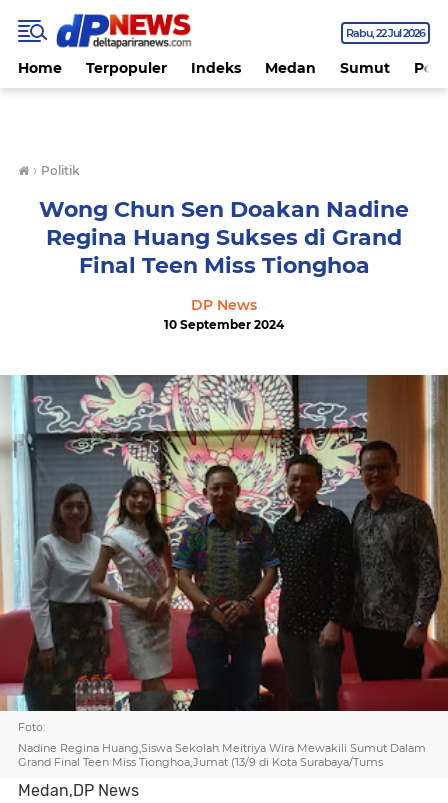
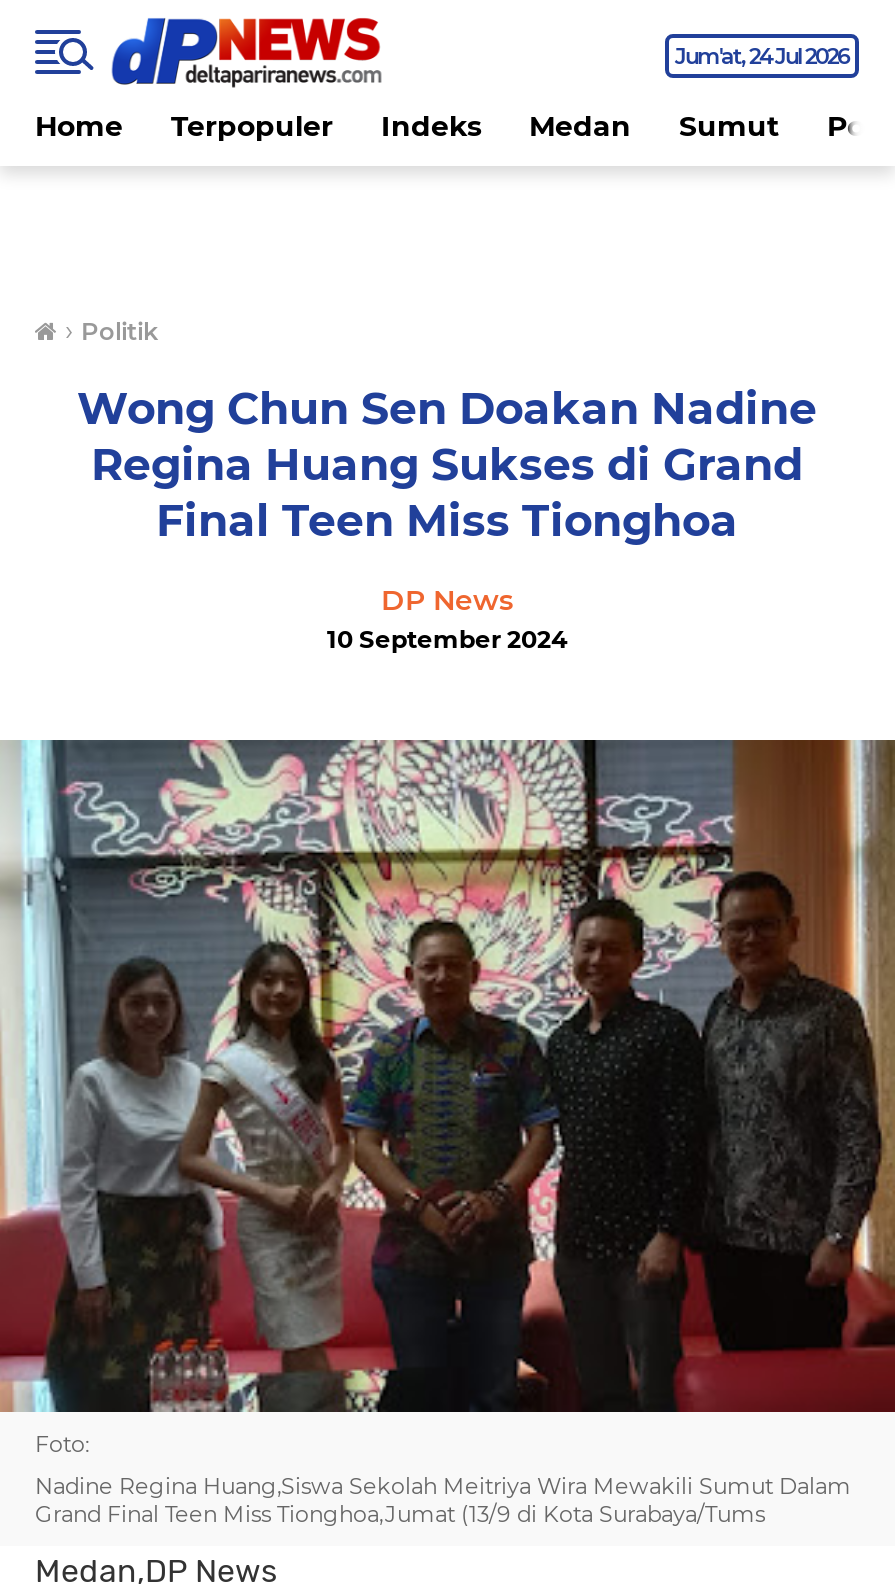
- Rabu 22 Jul 2026
+ Jum'at 24 Jul 2026
